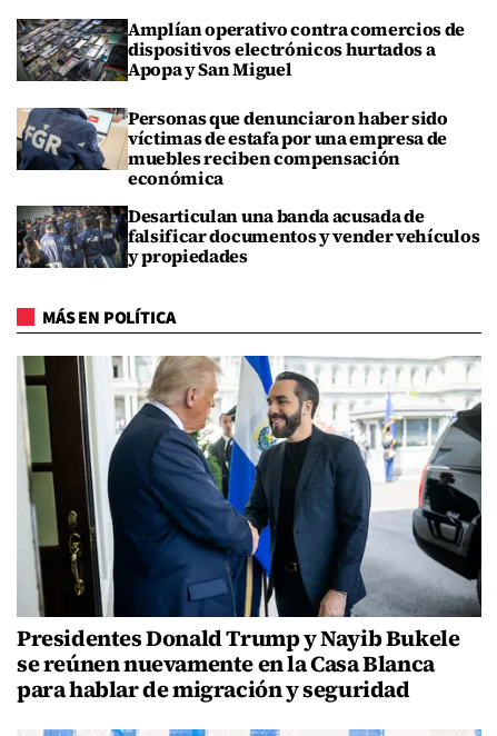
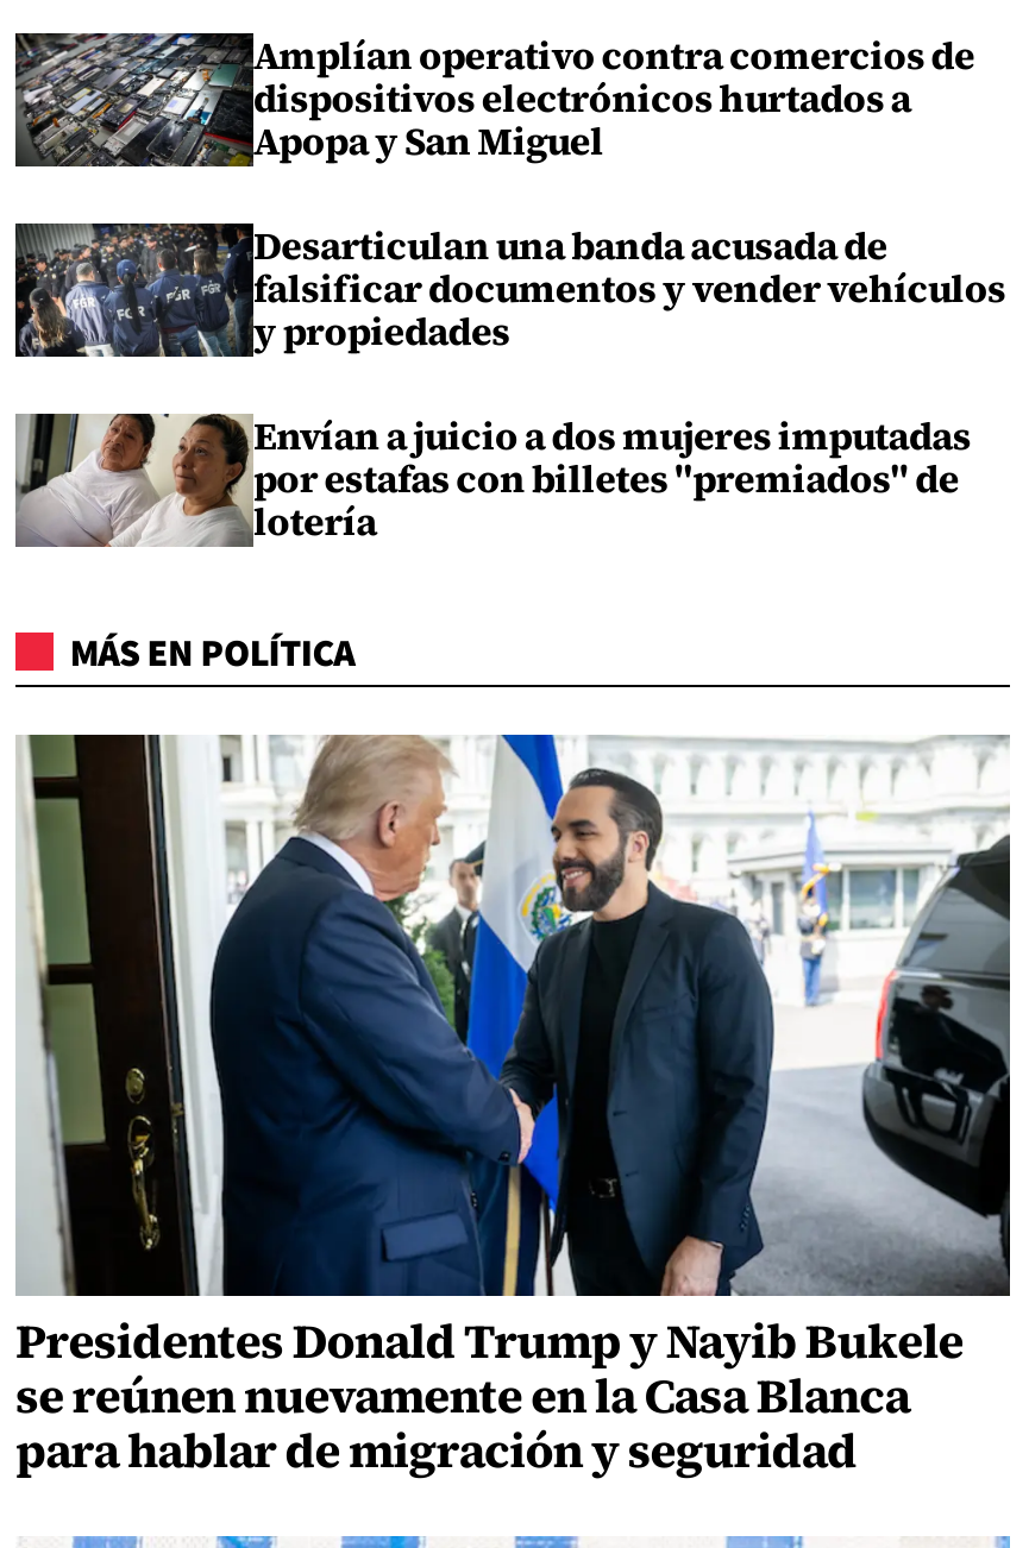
- [image]
- Personas que denunciaron haber sido
- víctimas de estafa por una empresa de
- muebles reciben compensación
- económica

moved up: [image] | Desarticulan una banda acusada de | falsificar documentos y vender vehículos | y propiedades

+ [image]
+ Envían a juicio a dos mujeres imputadas
+ por estafas con billetes "premiados" de
+ lotería
